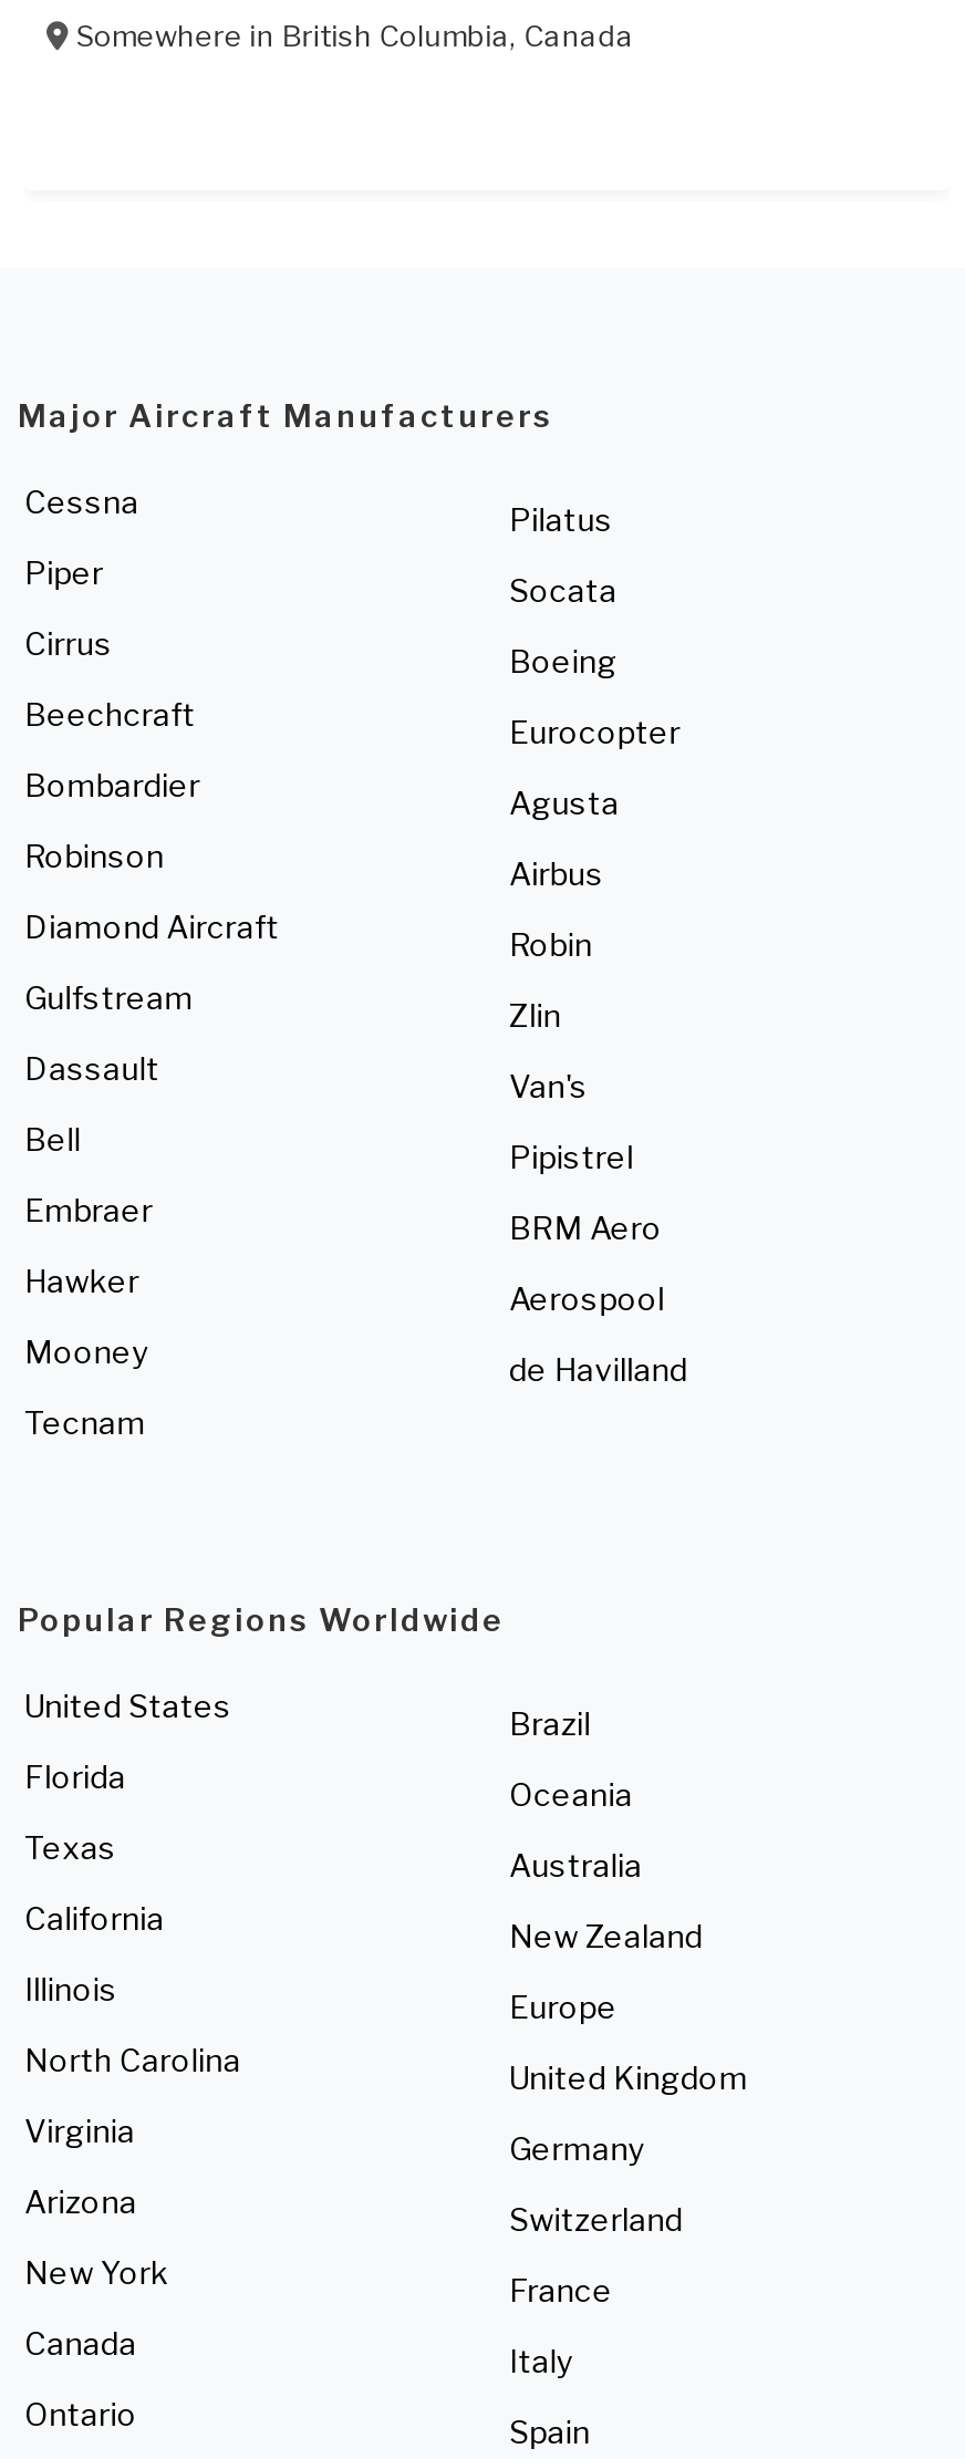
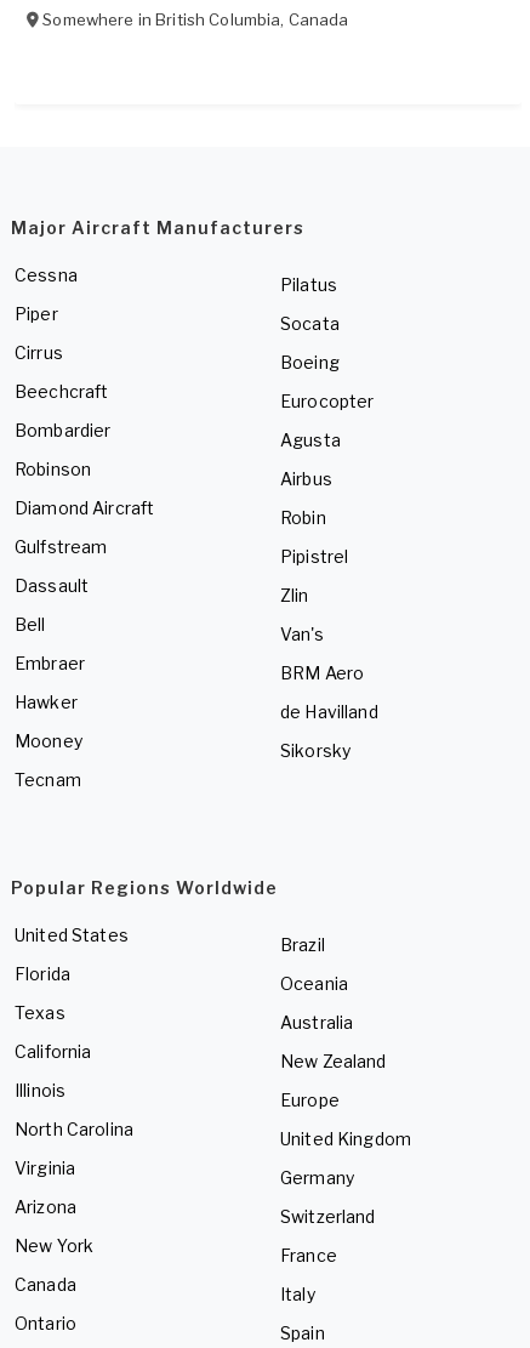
moved down: Zlin | Van's

moved up: Pipistrel

- Aerospool

moved up: de Havilland

+ Sikorsky
